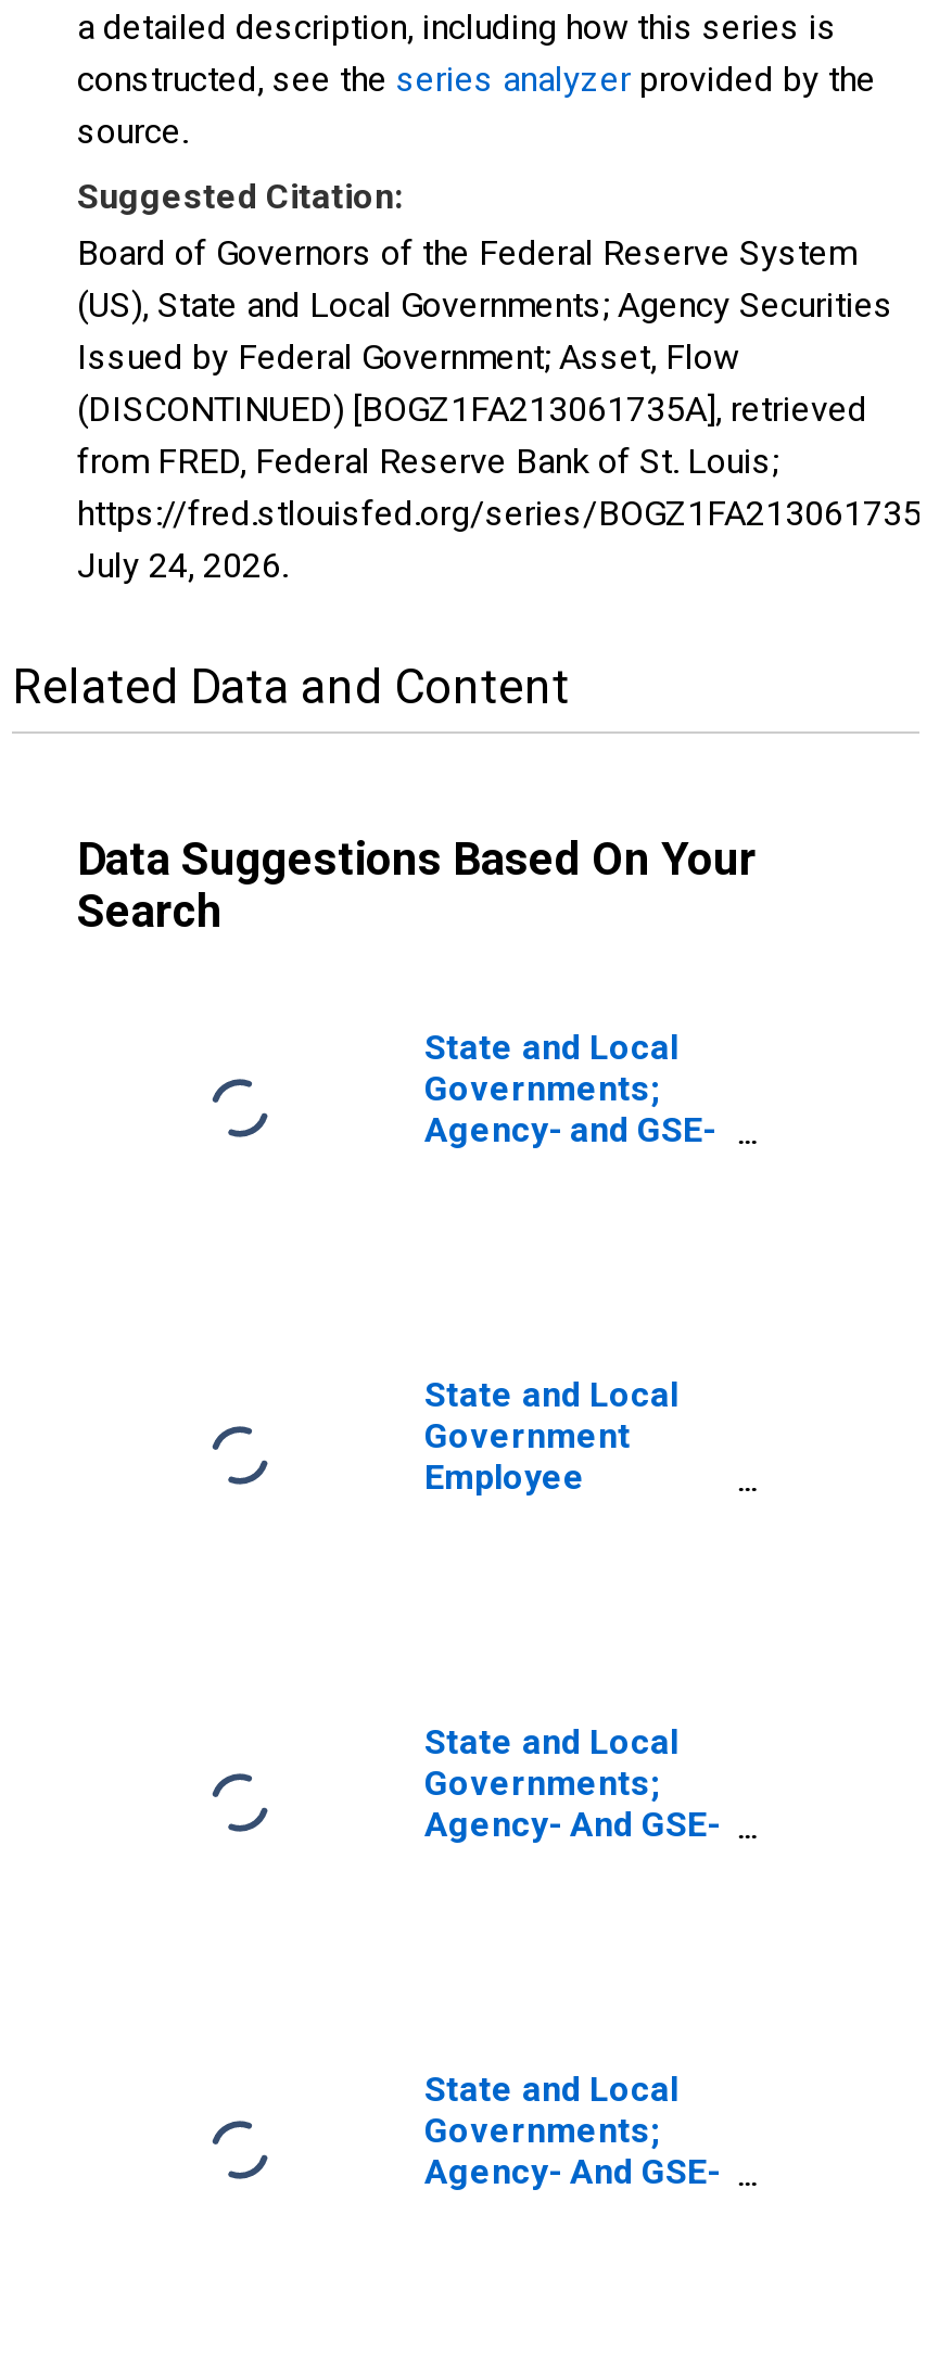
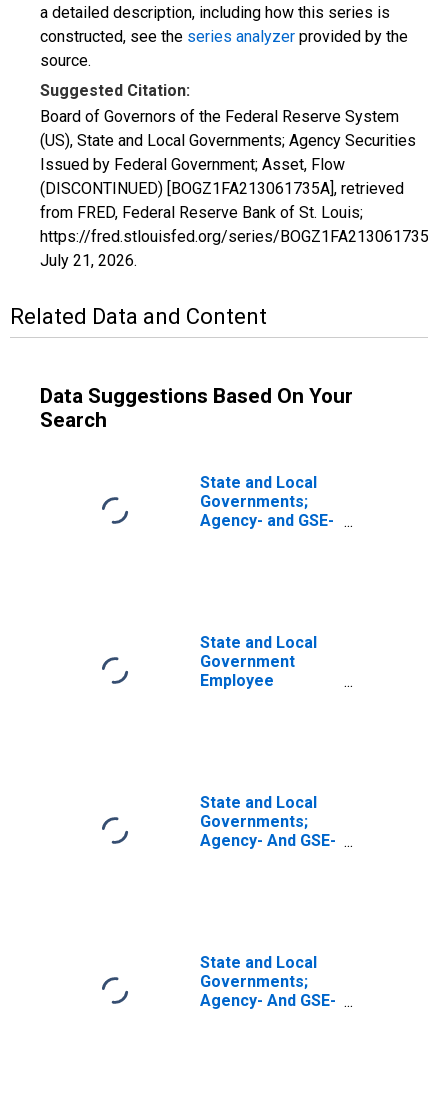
- July 24, 2026.
+ July 21, 2026.
